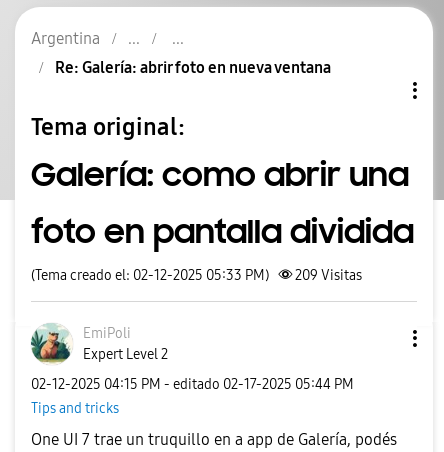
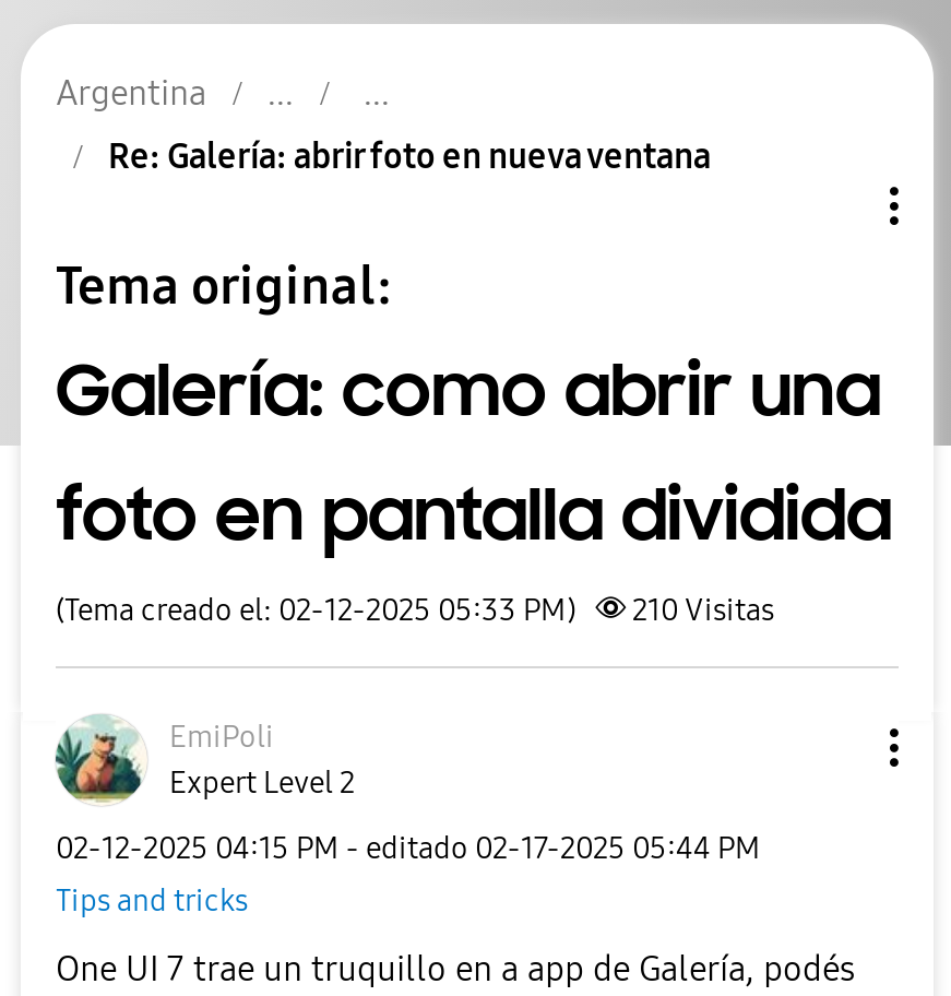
- (Tema creado el: 02-12-2025 05:33 PM) 209 Visitas
+ (Tema creado el: 02-12-2025 05:33 PM) 210 Visitas
